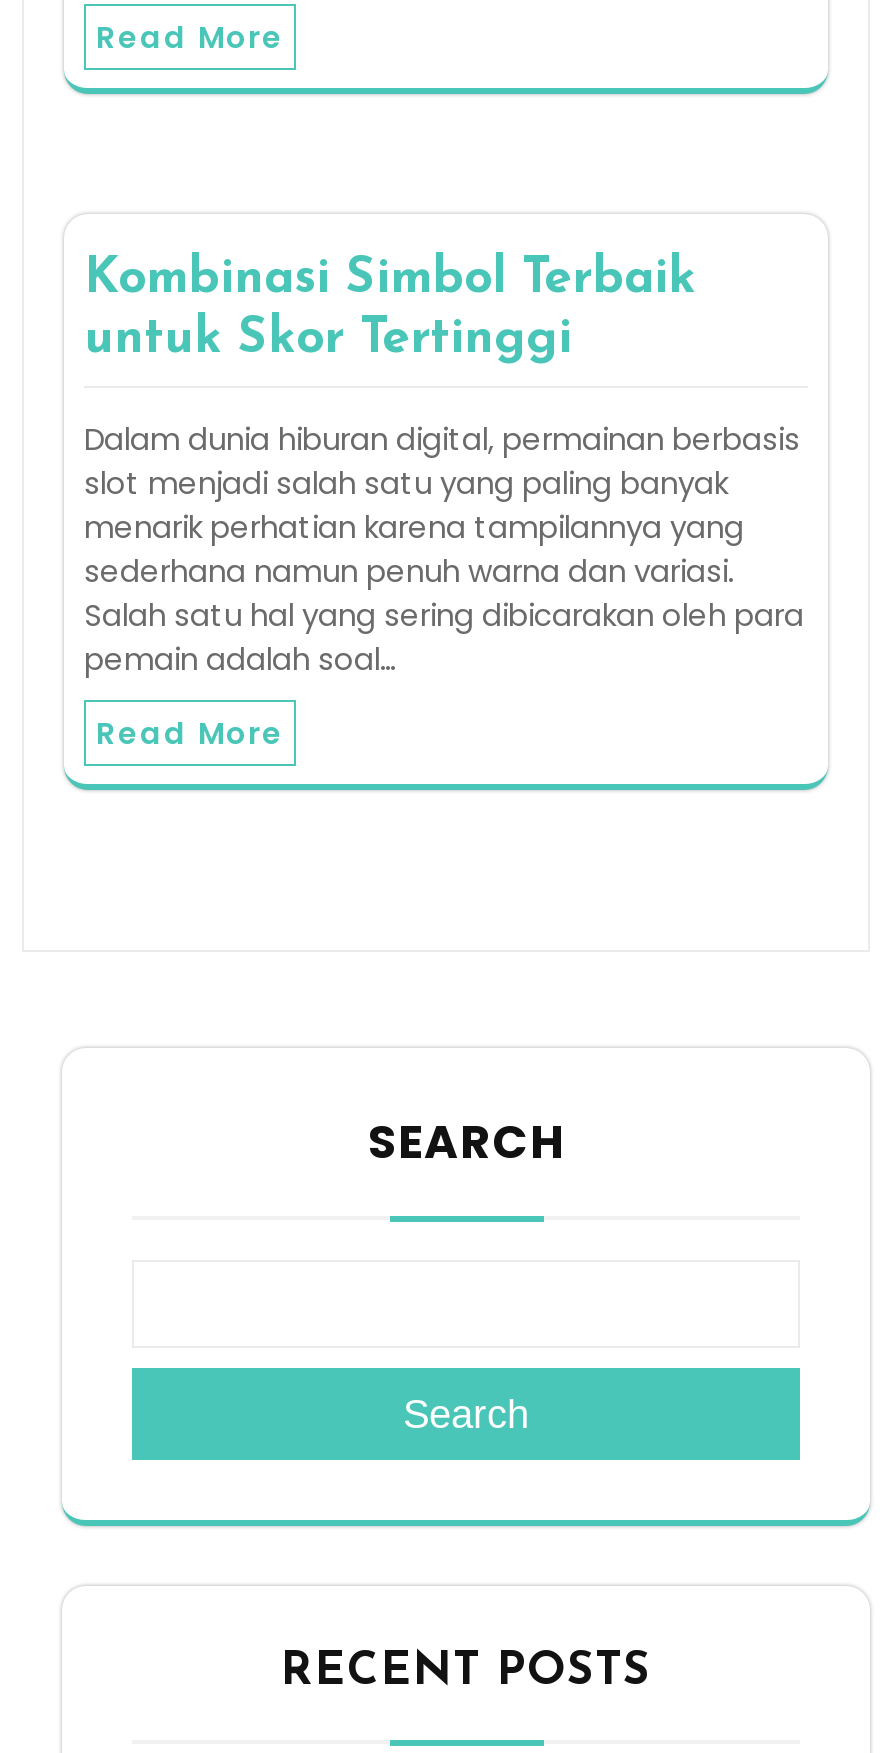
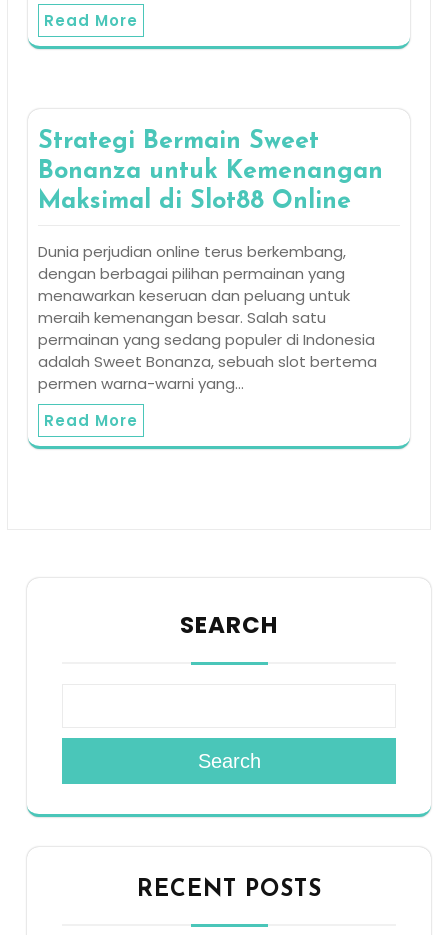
- Kombinasi Simbol Terbaik
- untuk Skor Tertinggi
+ Strategi Bermain Sweet
+ Bonanza untuk Kemenangan
+ Maksimal di Slot88 Online

- Dalam dunia hiburan digital, permainan berbasis
- slot menjadi salah satu yang paling banyak
- menarik perhatian karena tampilannya yang
- sederhana namun penuh warna dan variasi.
- Salah satu hal yang sering dibicarakan oleh para
- pemain adalah soal…
+ Dunia perjudian online terus berkembang,
+ dengan berbagai pilihan permainan yang
+ menawarkan keseruan dan peluang untuk
+ meraih kemenangan besar. Salah satu
+ permainan yang sedang populer di Indonesia
+ adalah Sweet Bonanza, sebuah slot bertema
+ permen warna-warni yang…
